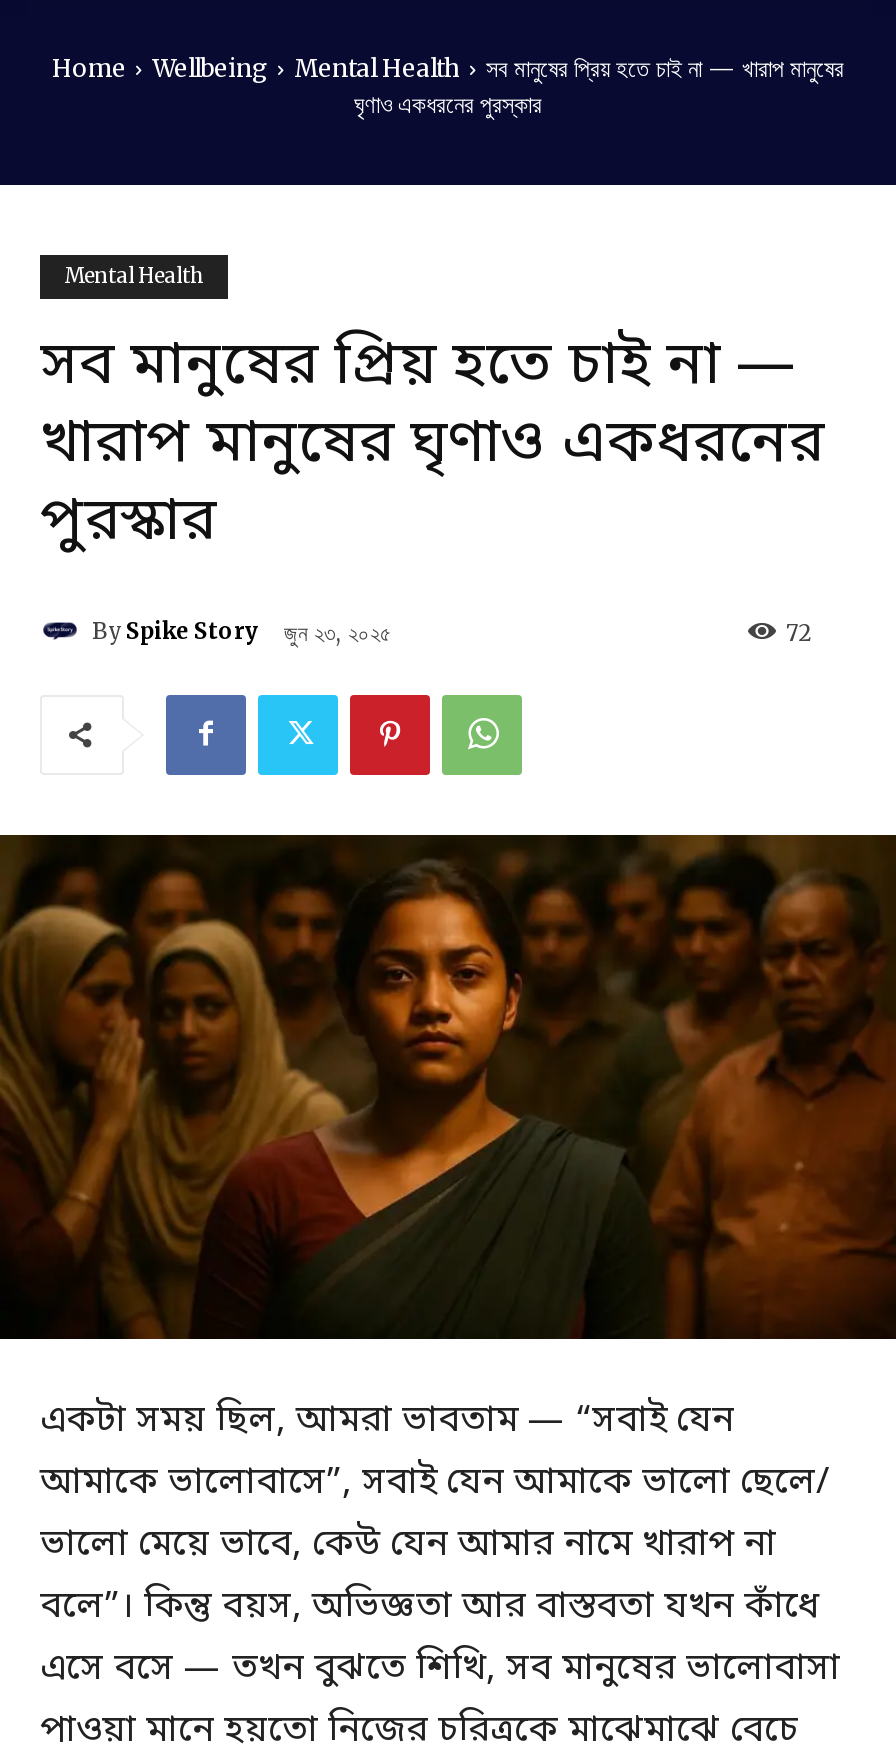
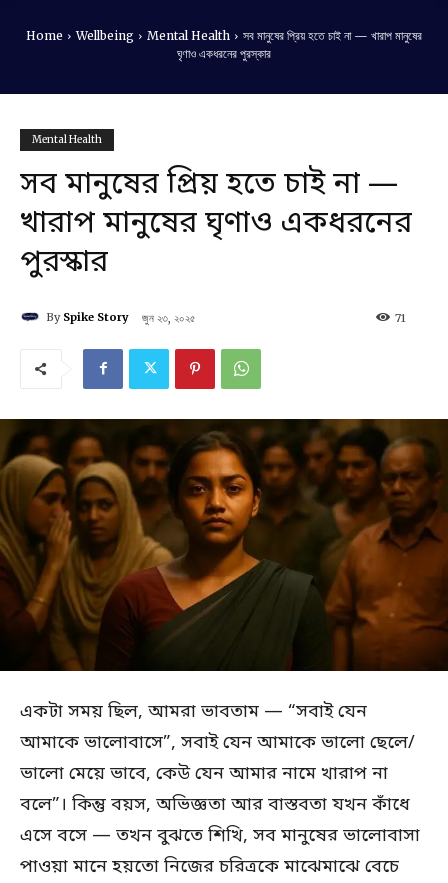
- 72
+ 71
